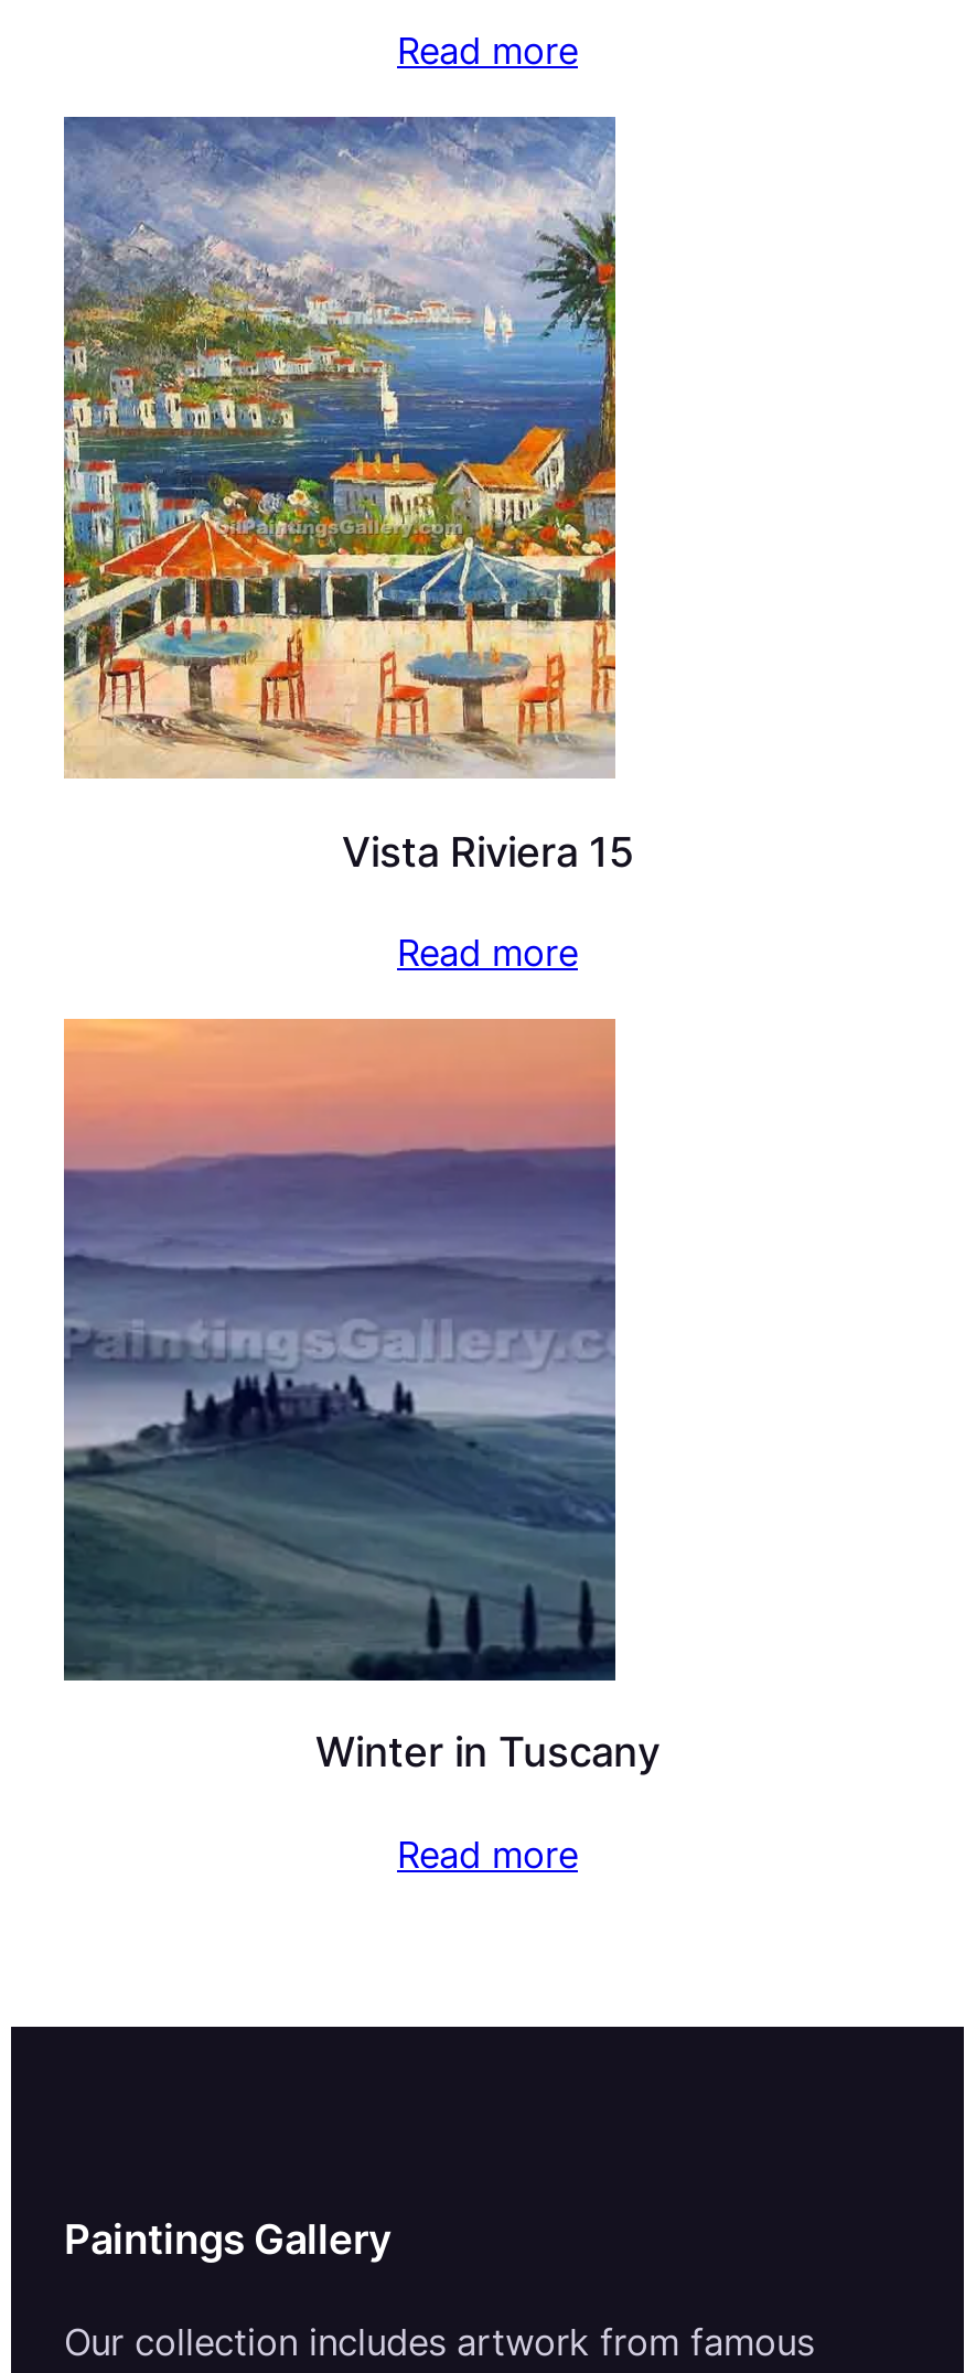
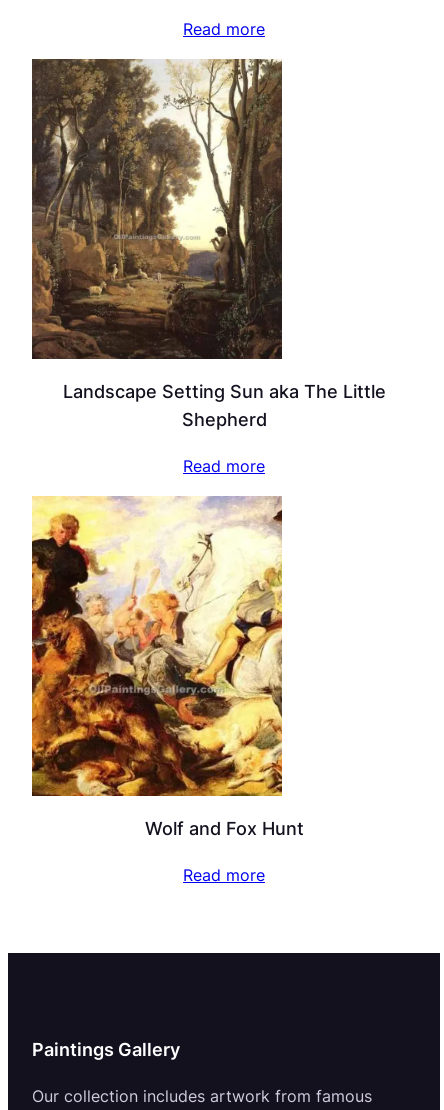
- [image]
- Vista Riviera 15
+ [image]
+ Landscape Setting Sun aka The Little
+ Shepherd

- [image]
- Winter in Tuscany
+ [image]
+ Wolf and Fox Hunt
